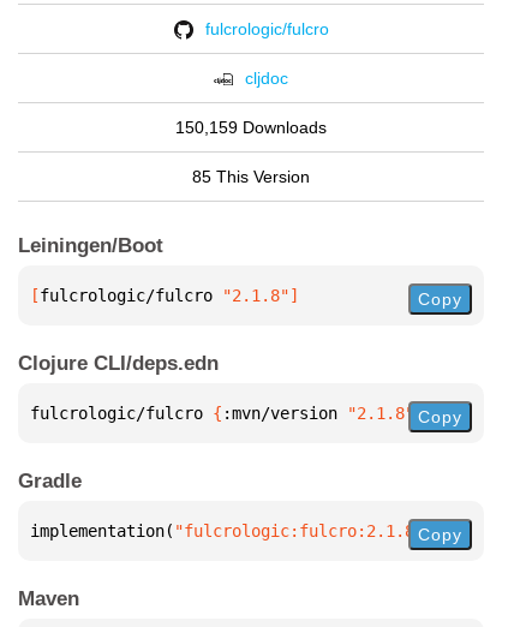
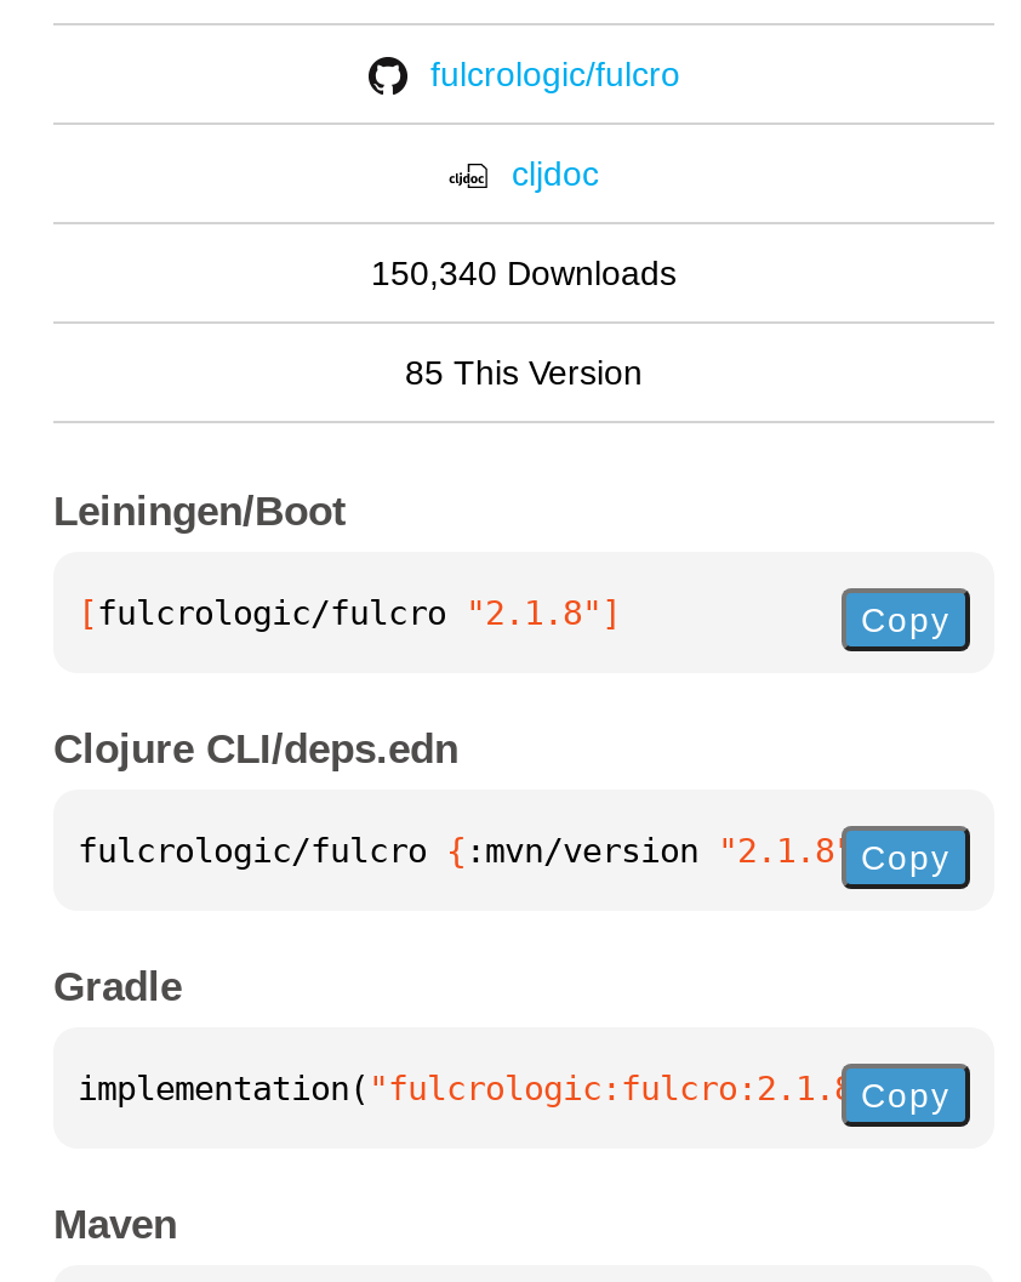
- 150,159 Downloads
+ 150,340 Downloads
